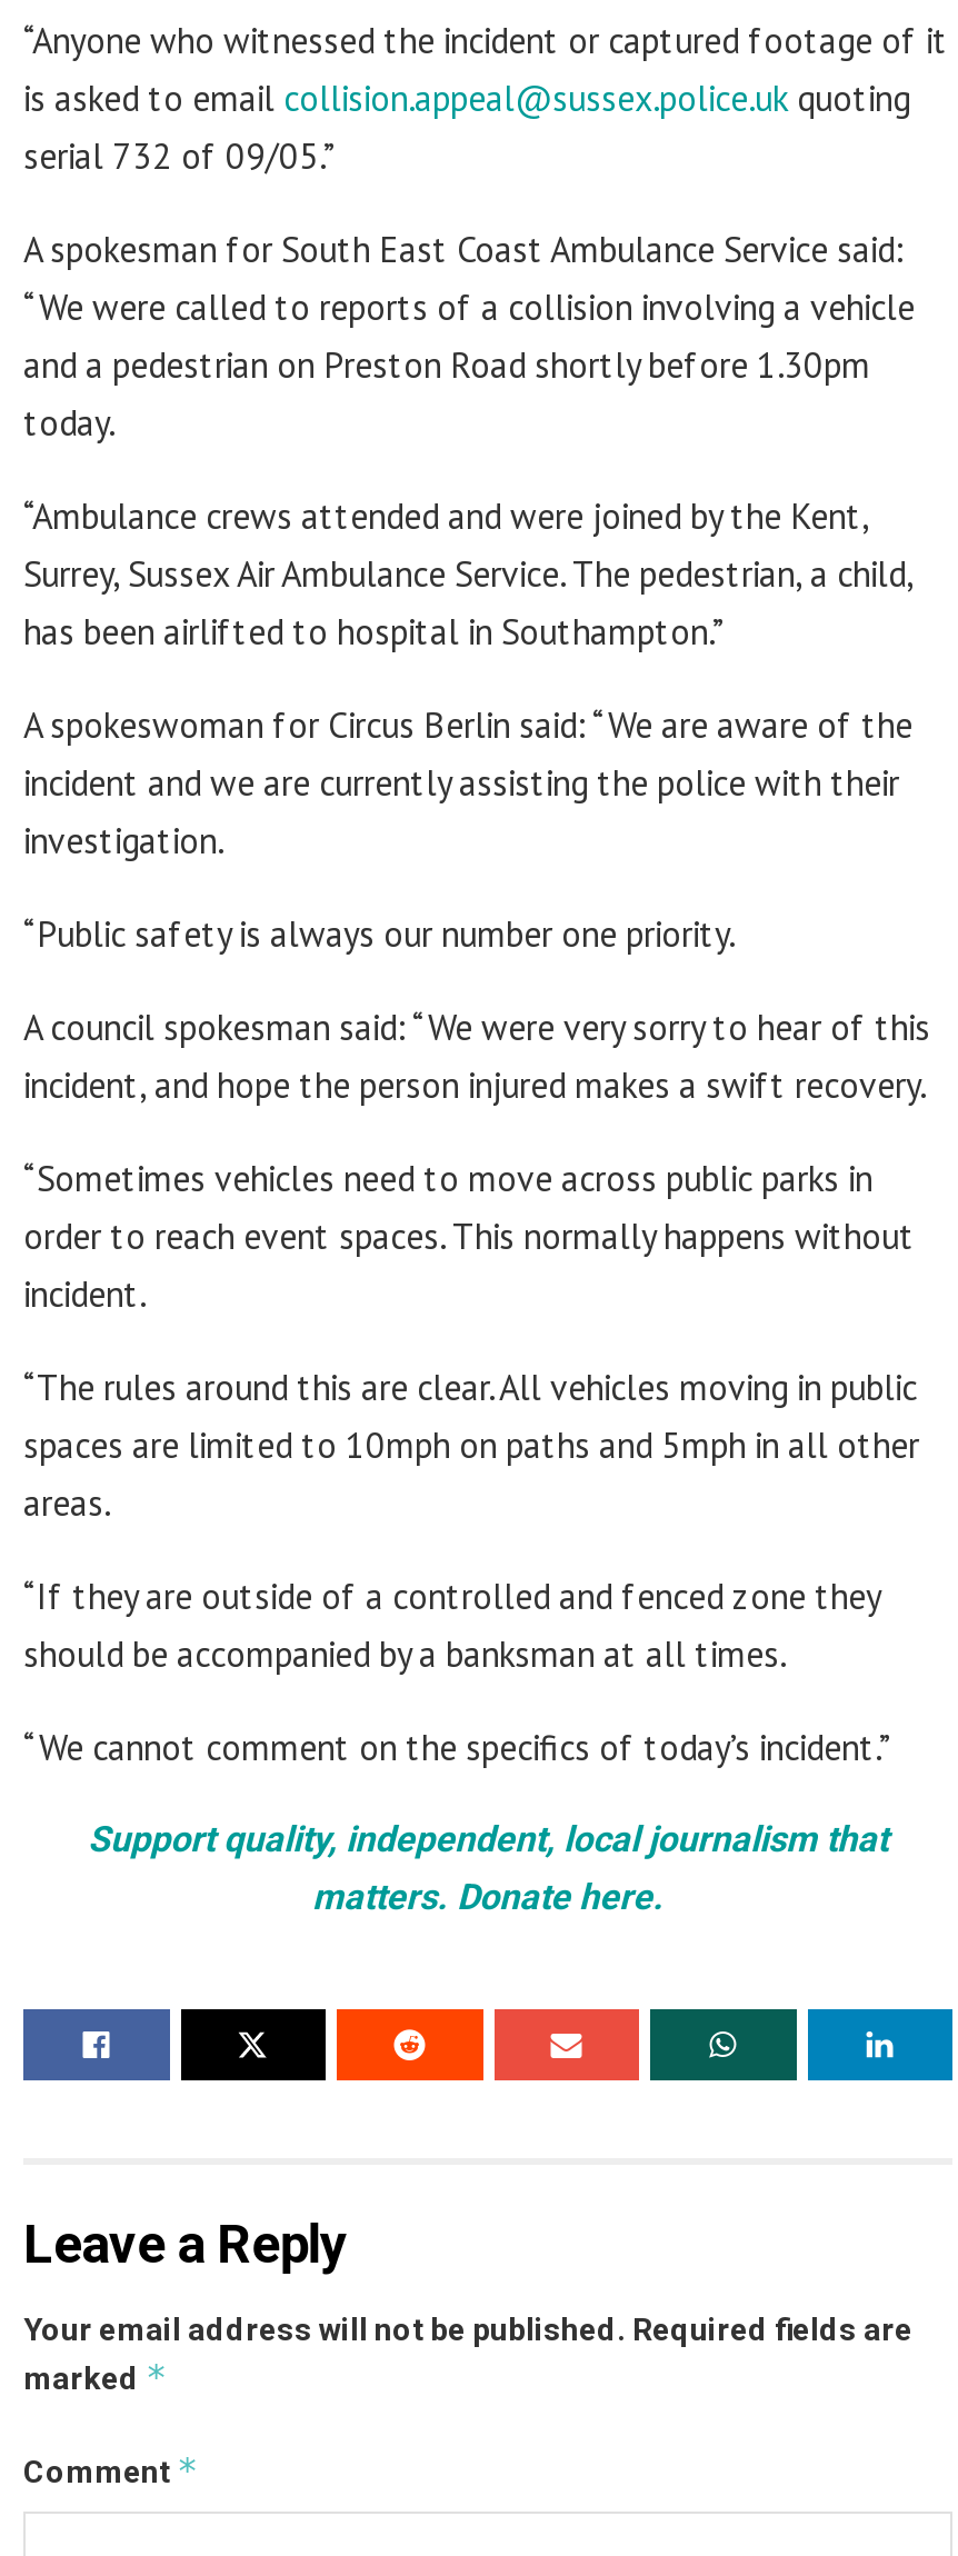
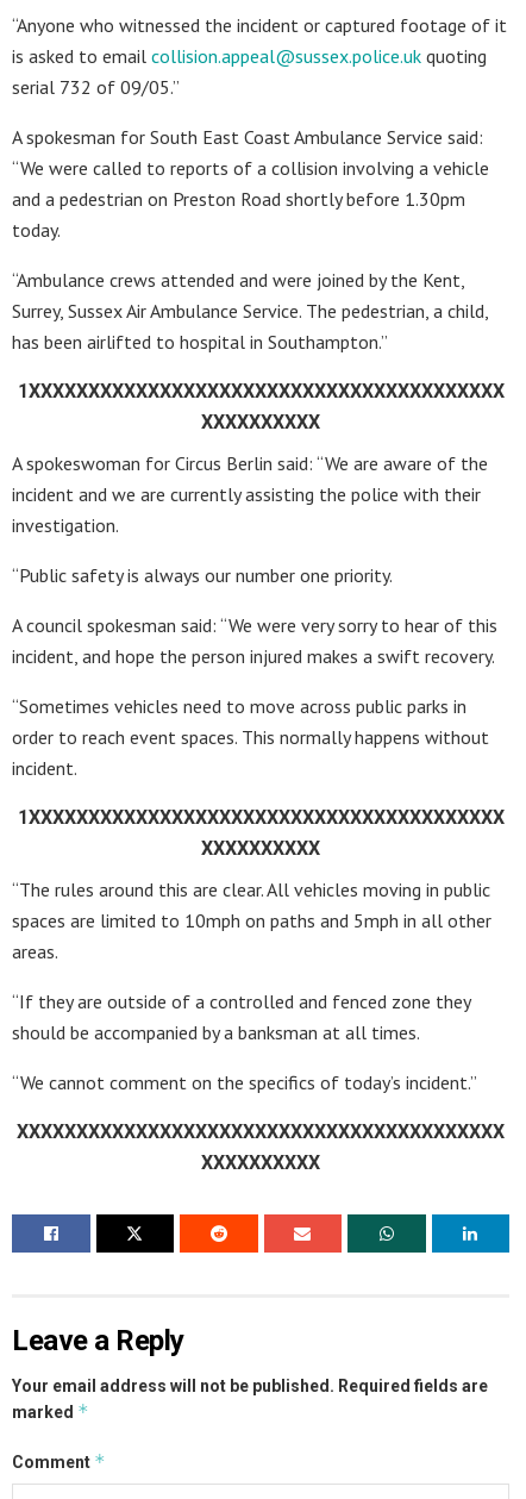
+ 1XXXXXXXXXXXXXXXXXXXXXXXXXXXXXXXXXXXXXXXX
+ XXXXXXXXXX

+ 1XXXXXXXXXXXXXXXXXXXXXXXXXXXXXXXXXXXXXXXX
+ XXXXXXXXXX

- Support quality, independent, local journalism that
- matters. Donate here.
+ XXXXXXXXXXXXXXXXXXXXXXXXXXXXXXXXXXXXXXXXX
+ XXXXXXXXXX
